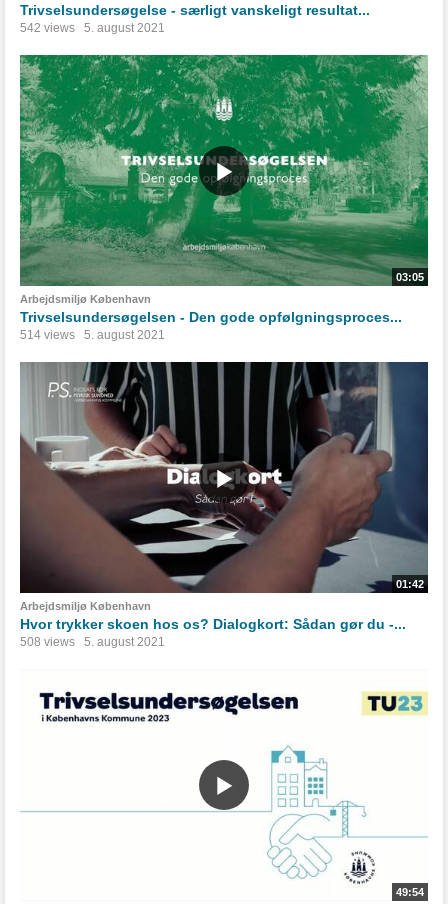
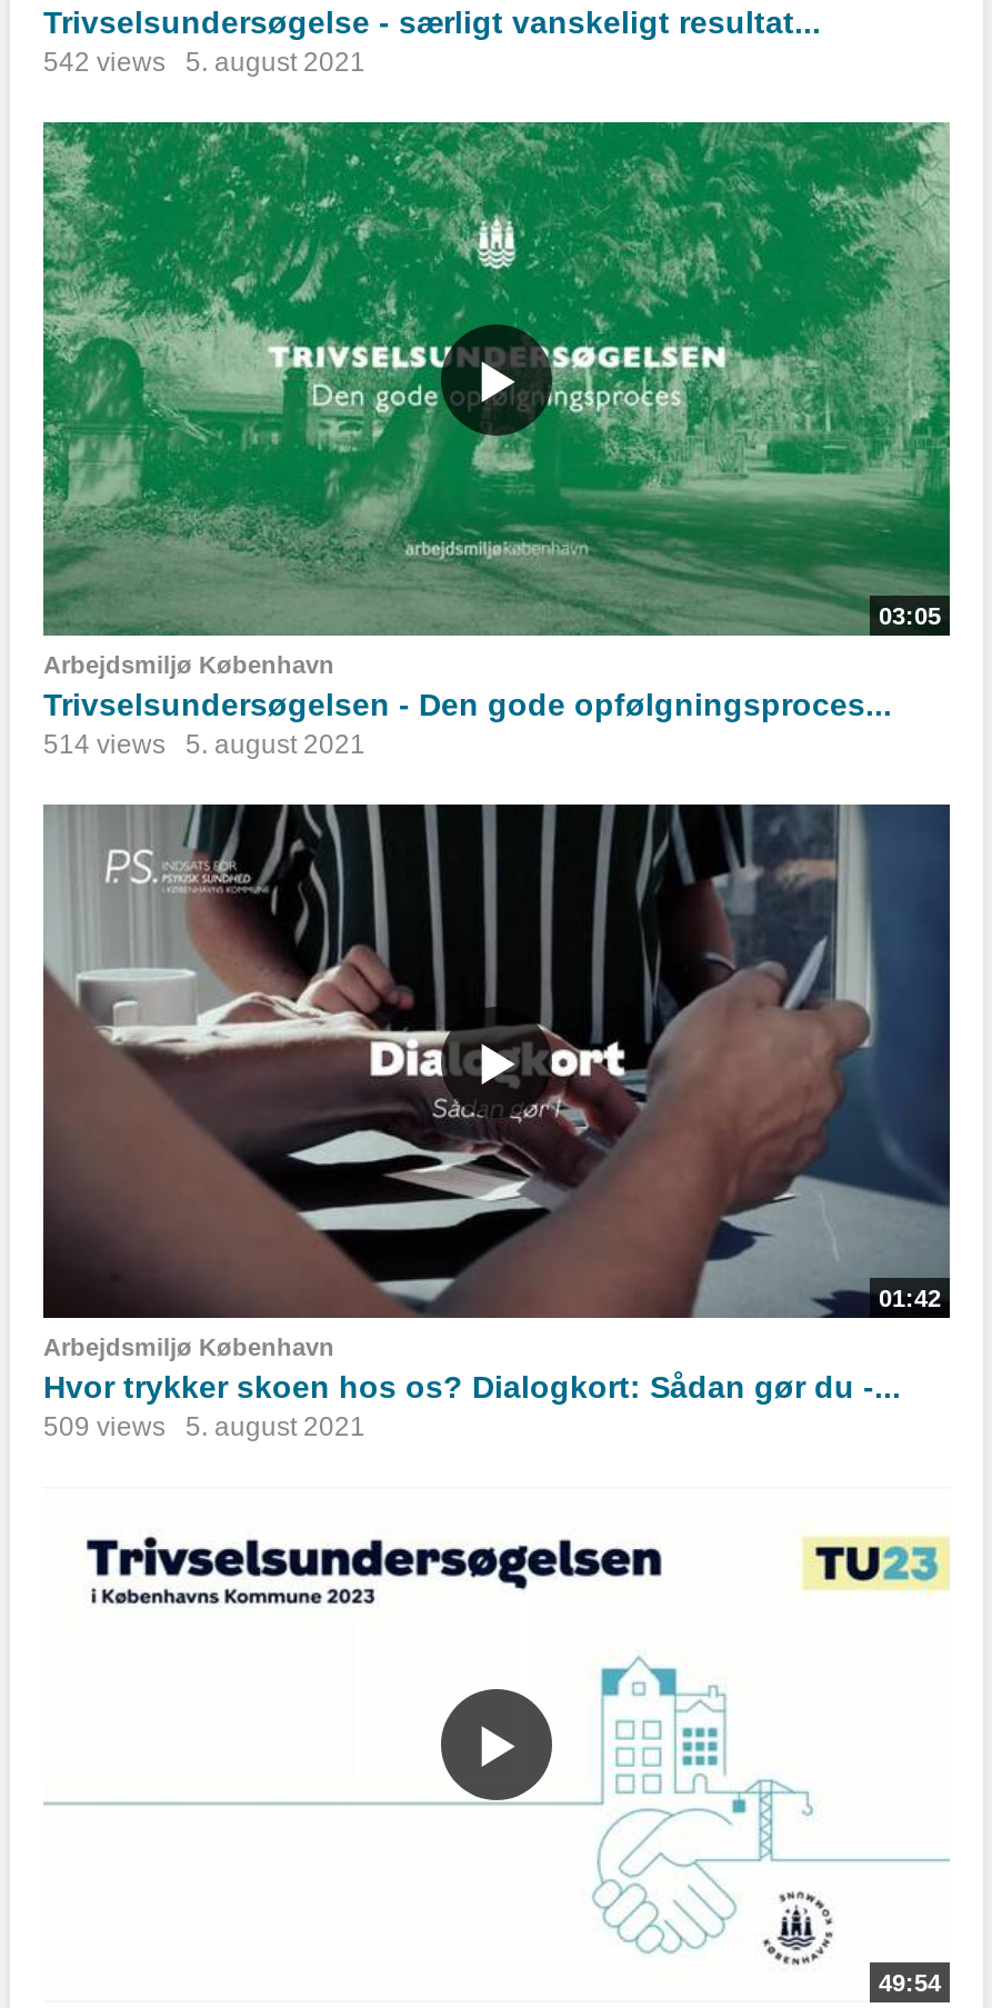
- 508 views 5. august 2021
+ 509 views 5. august 2021
